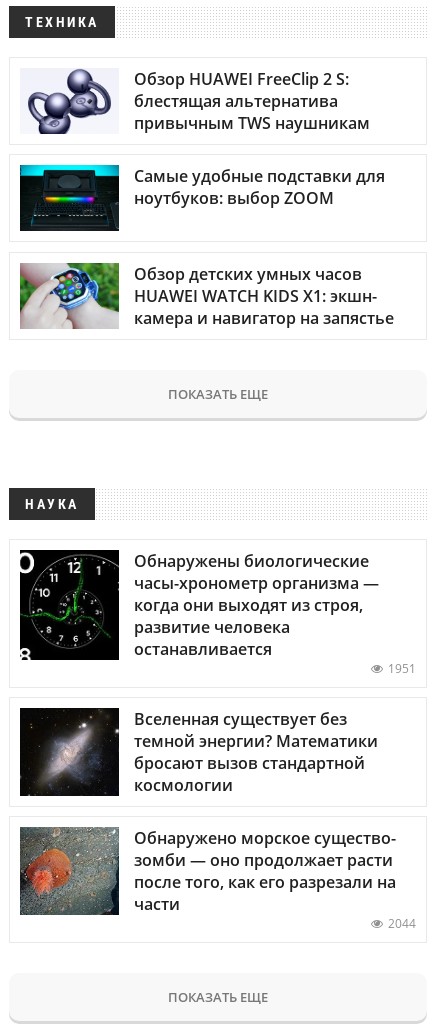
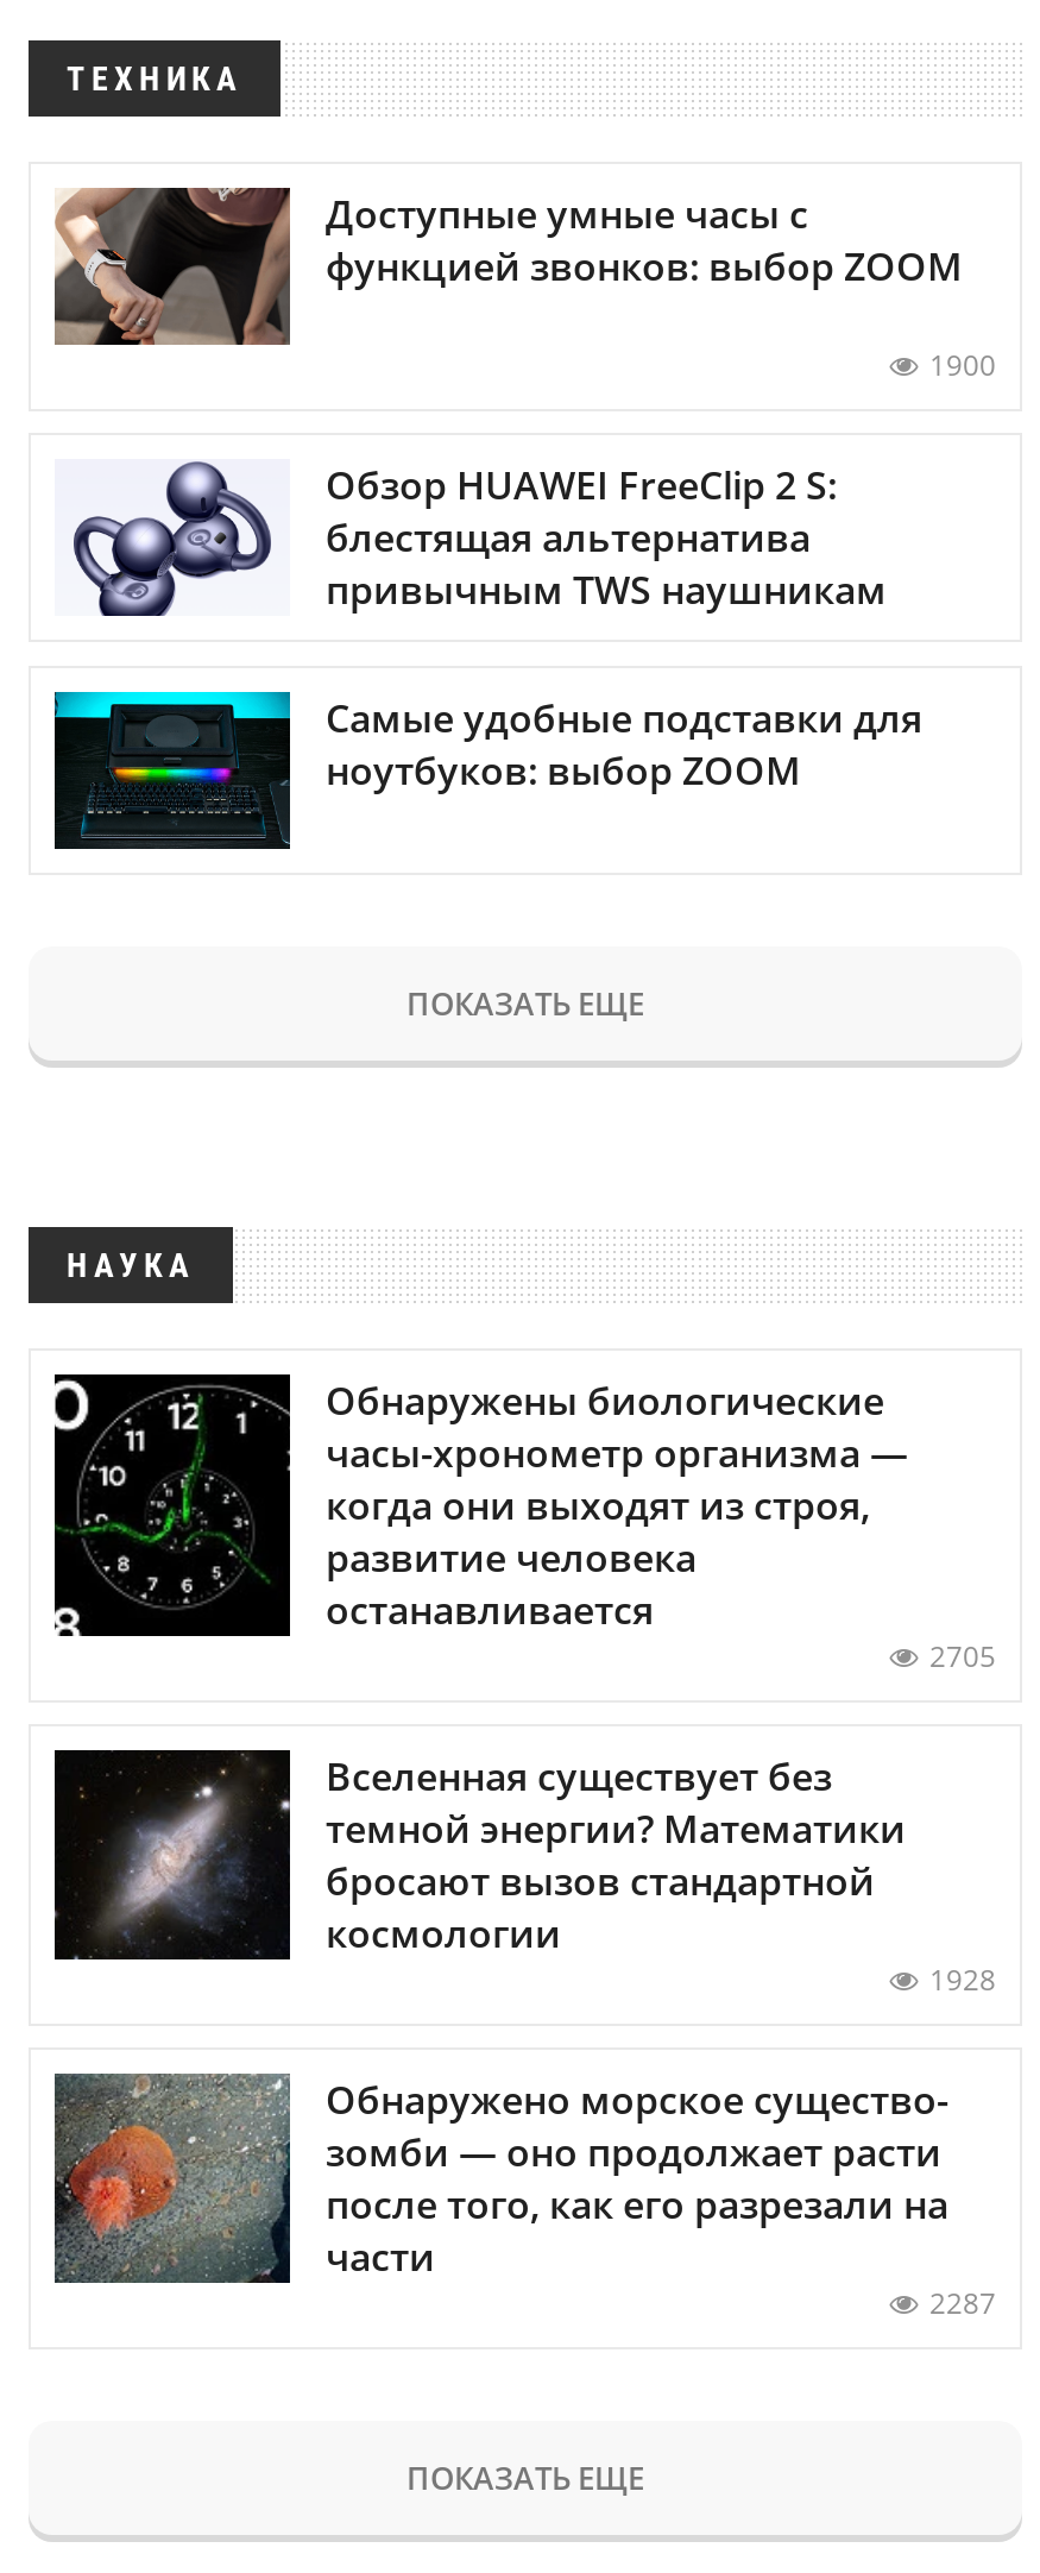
+ [image]
+ Доступные умные часы с
+ функцией звонков: выбор ZOOM
+ 1900

moved down: [image] | Обзор HUAWEI FreeClip 2 S: | блестящая альтернатива | привычным TWS наушникам | Самые удобные подставки для | ноутбуков: выбор ZOOM

- [image]
- Обзор детских умных часов
- HUAWEI WATCH KIDS X1: экшн-
- камера и навигатор на запястье

- 1951
+ 2705

+ 1928

- 2044
+ 2287
